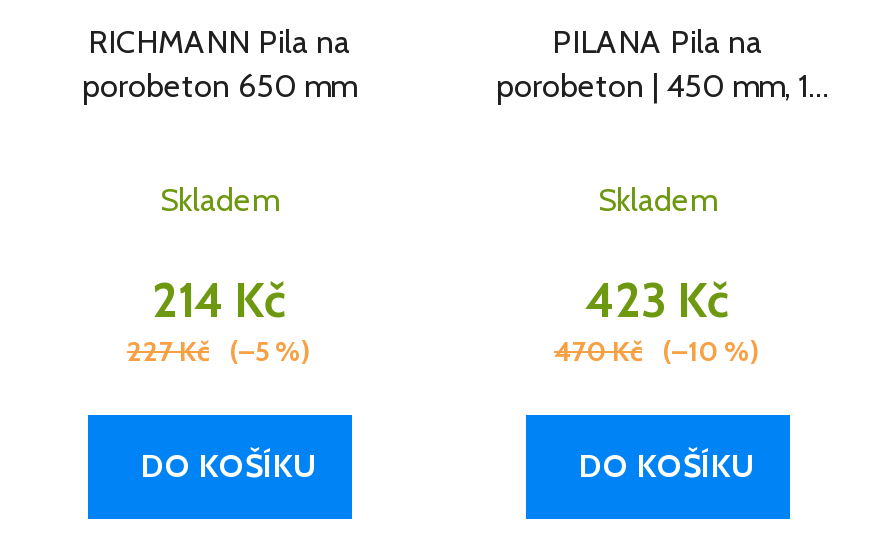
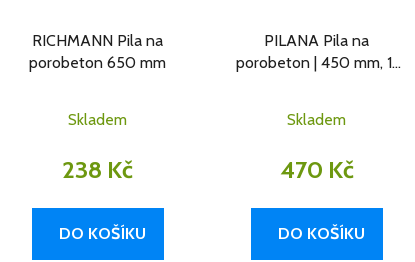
- 214 Kč
- 227 Kč (–5 %)
+ 238 Kč

- 423 Kč
- 470 Kč (–10 %)
+ 470 Kč
